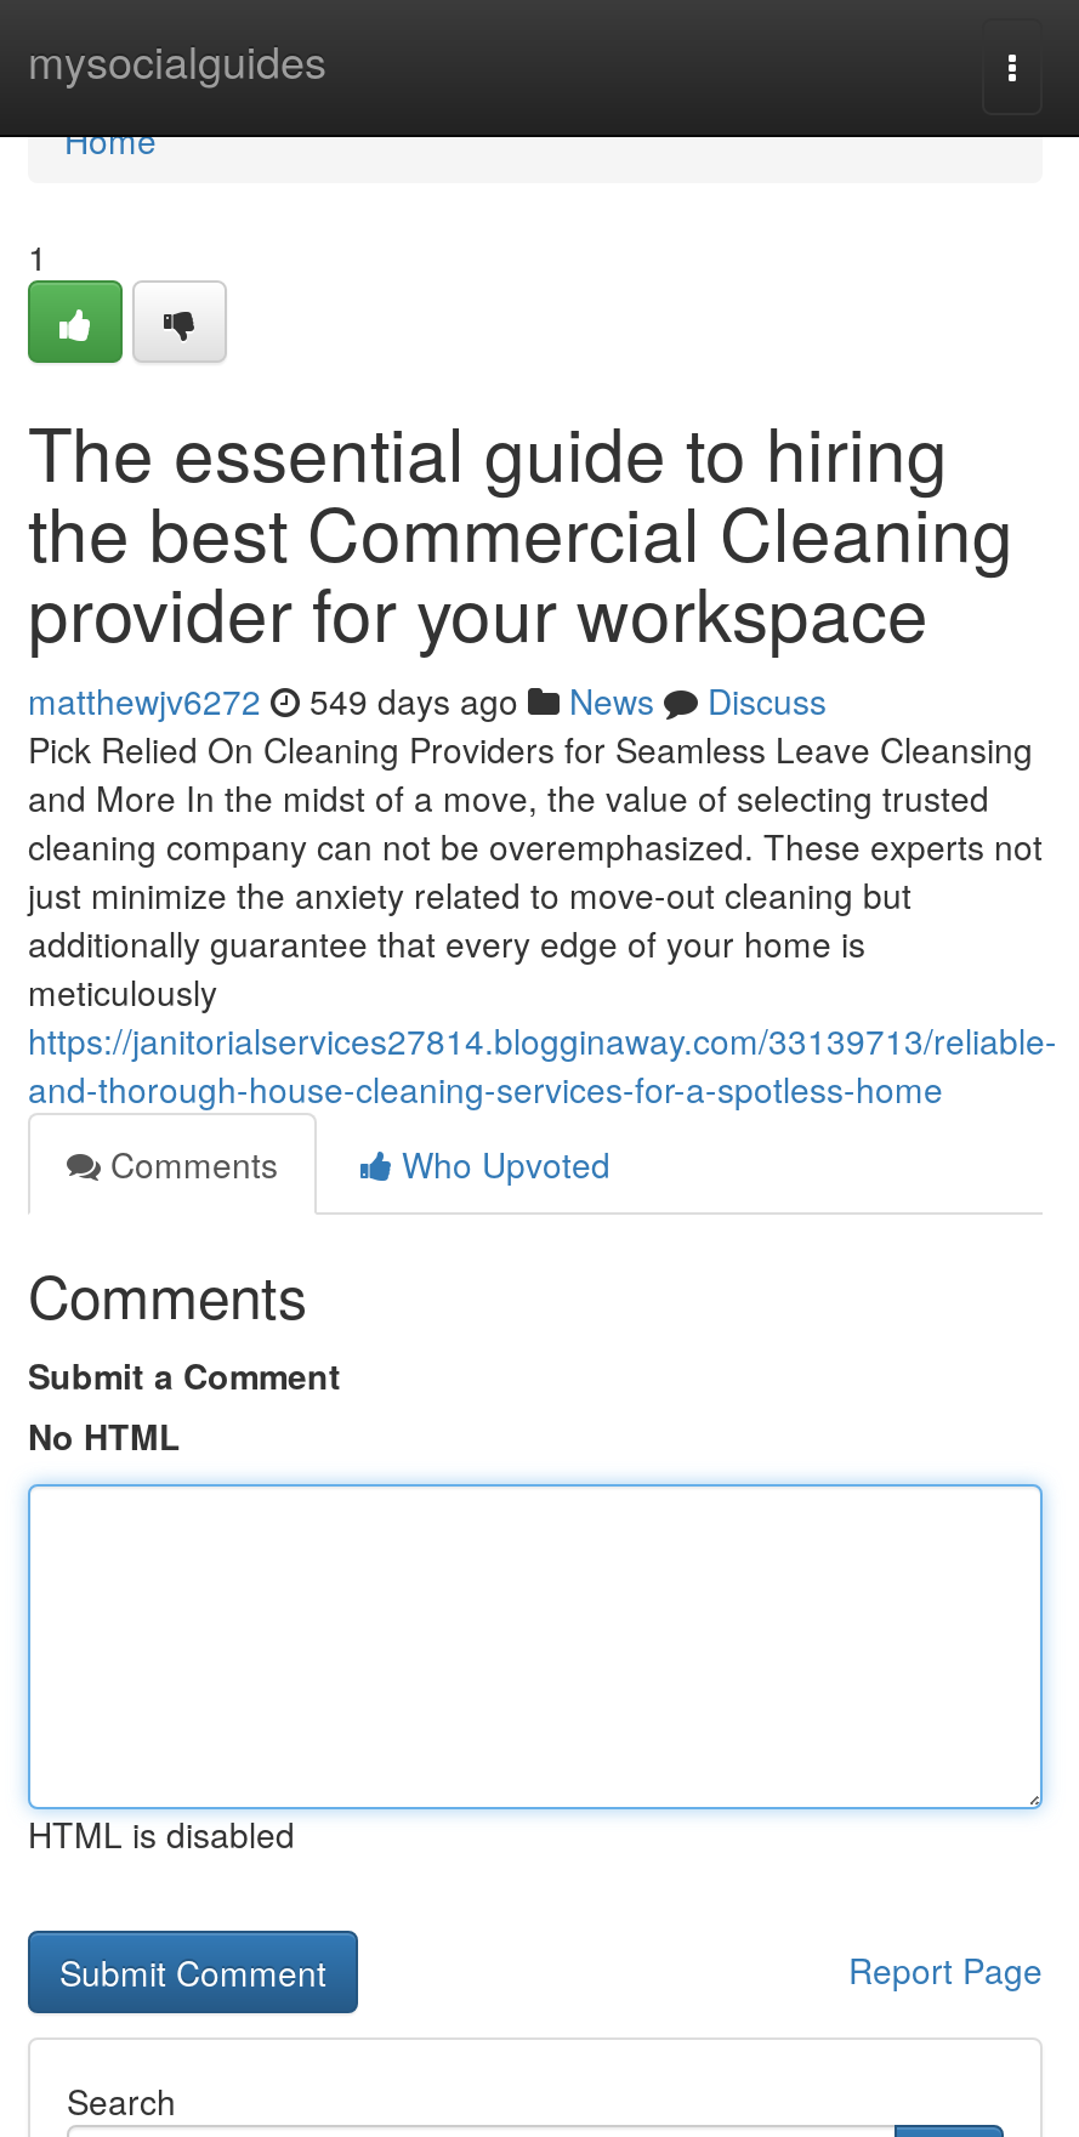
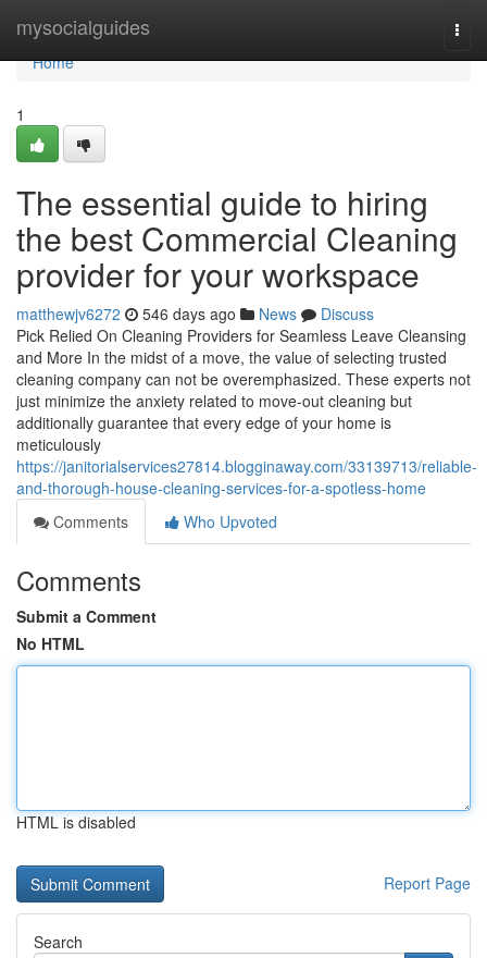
- matthewjv6272 549 days ago News Discuss
+ matthewjv6272 546 days ago News Discuss
